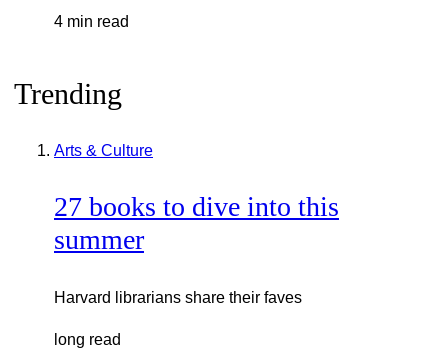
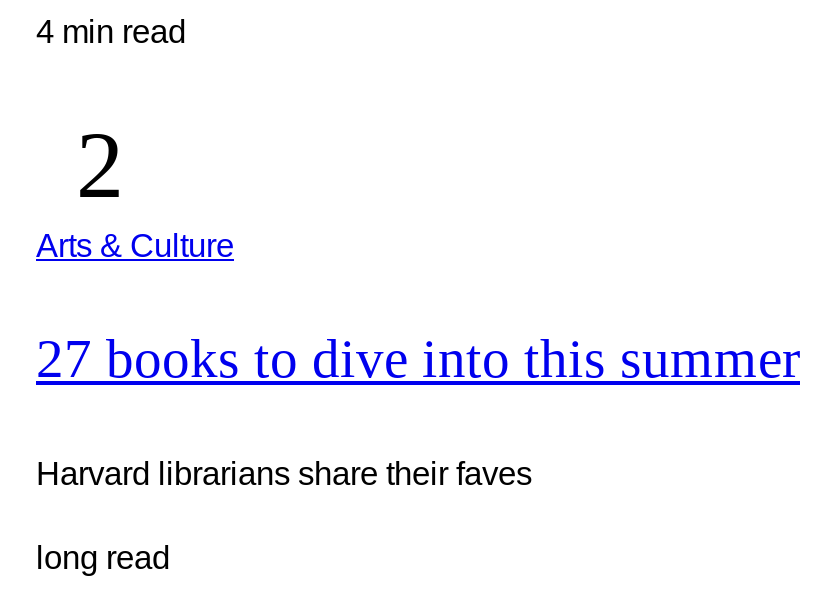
- Trending
